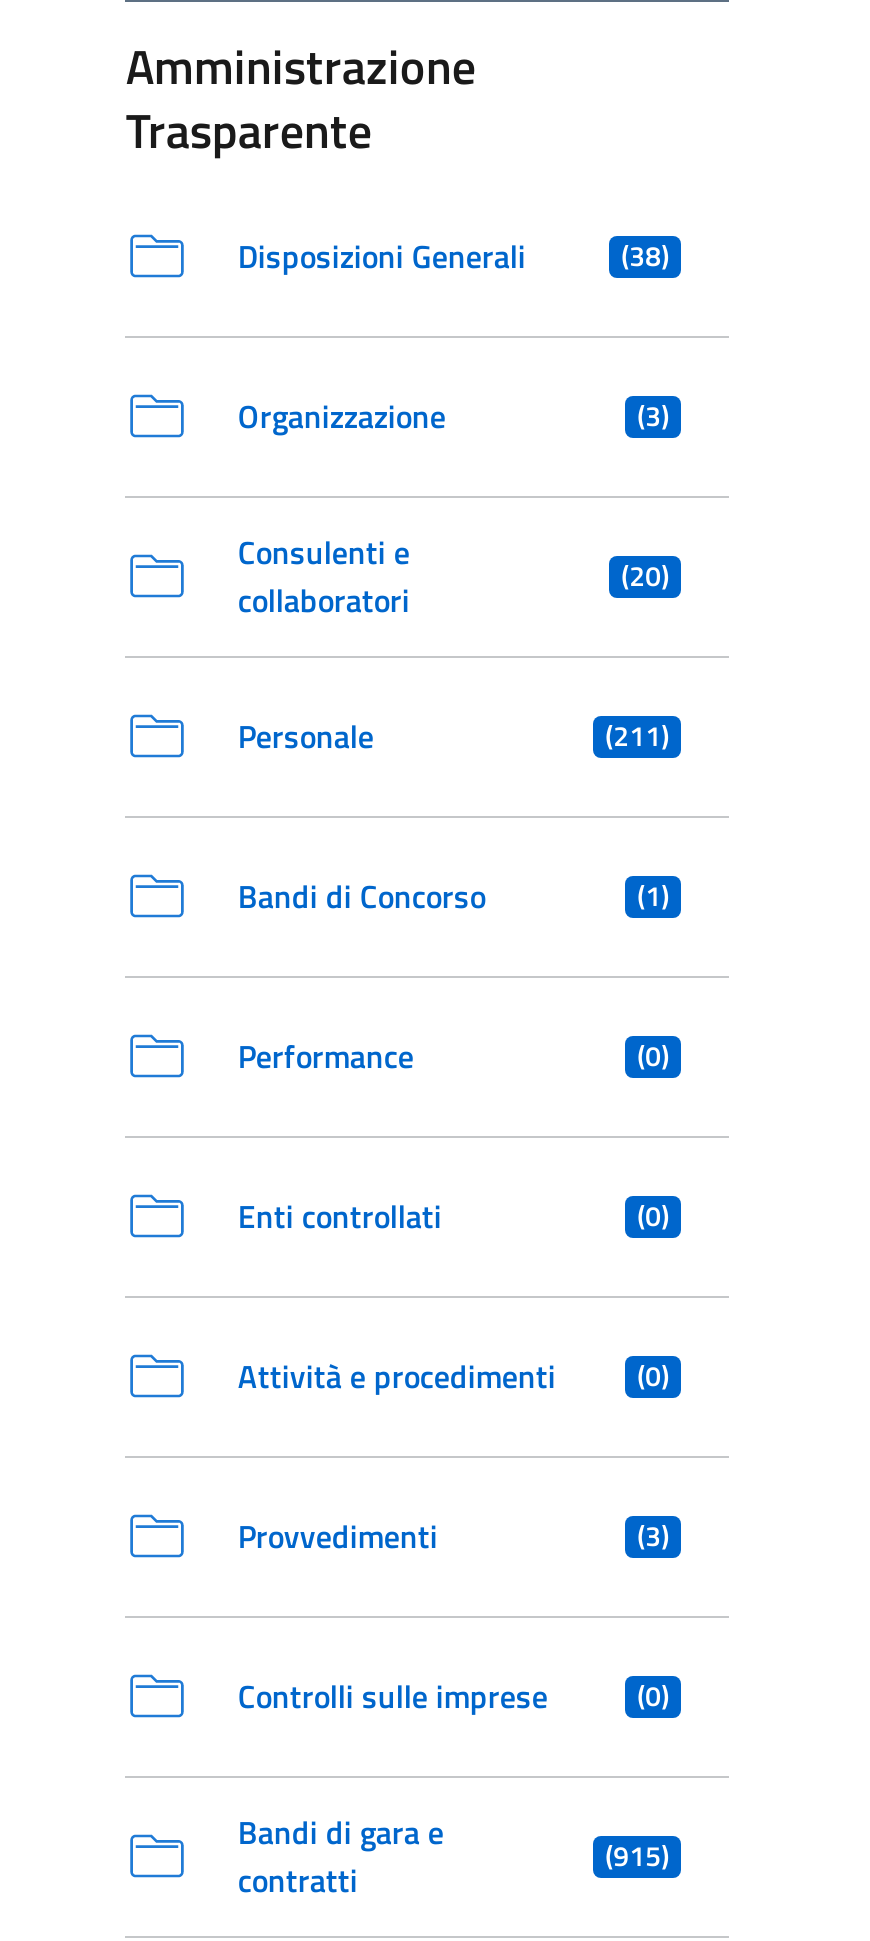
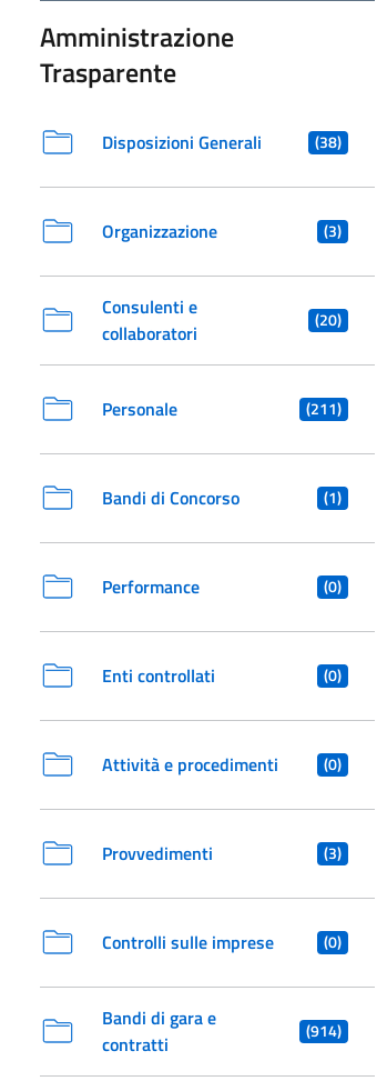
- (915)
+ (914)
